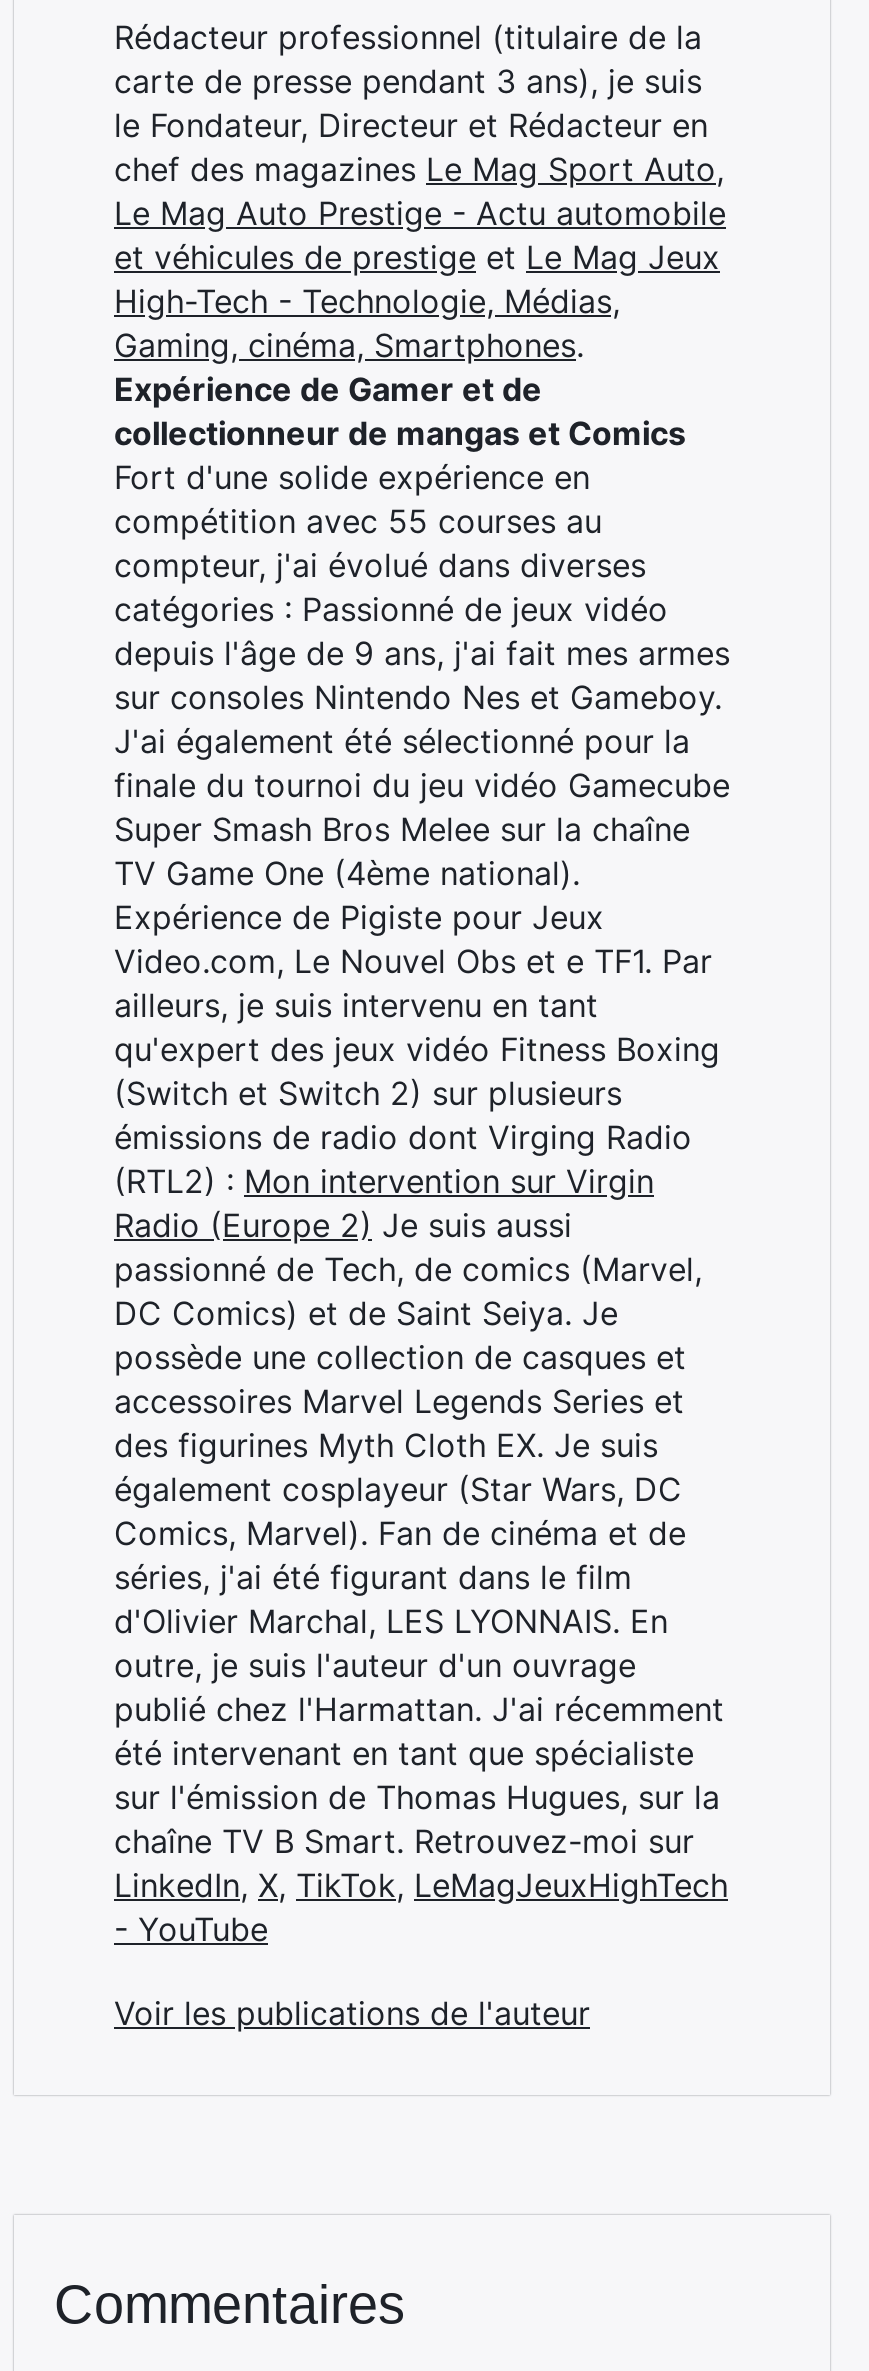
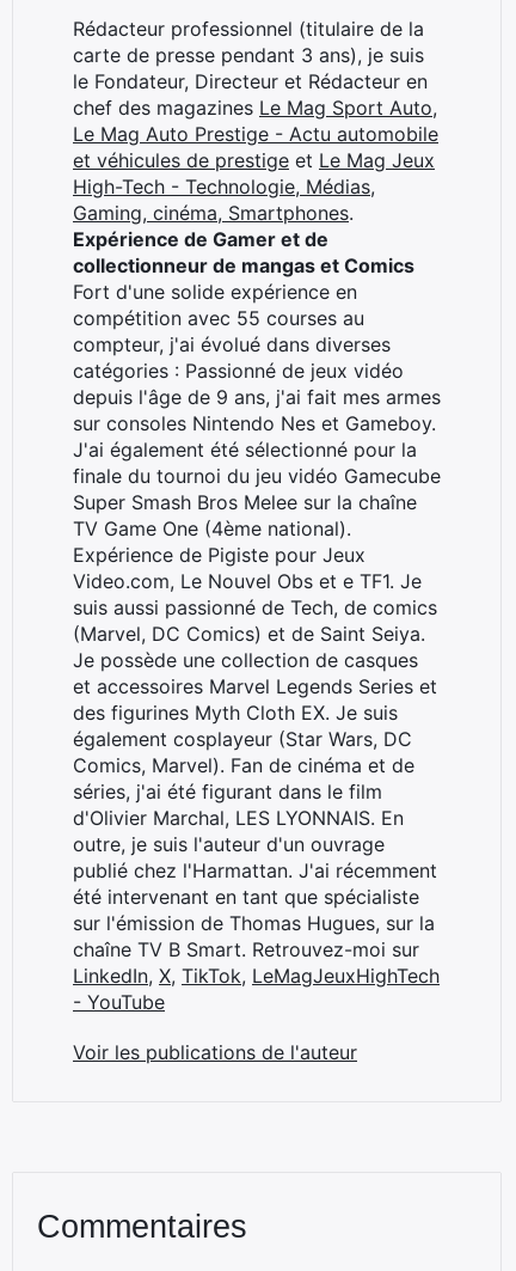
- Video.com, Le Nouvel Obs et e TF1. Par
- ailleurs, je suis intervenu en tant
- qu'expert des jeux vidéo Fitness Boxing
- (Switch et Switch 2) sur plusieurs
- émissions de radio dont Virging Radio
- (RTL2) : Mon intervention sur Virgin
- Radio (Europe 2) Je suis aussi
- passionné de Tech, de comics (Marvel,
- DC Comics) et de Saint Seiya. Je
- possède une collection de casques et
- accessoires Marvel Legends Series et
+ Video.com, Le Nouvel Obs et e TF1. Je
+ suis aussi passionné de Tech, de comics
+ (Marvel, DC Comics) et de Saint Seiya.
+ Je possède une collection de casques
+ et accessoires Marvel Legends Series et
